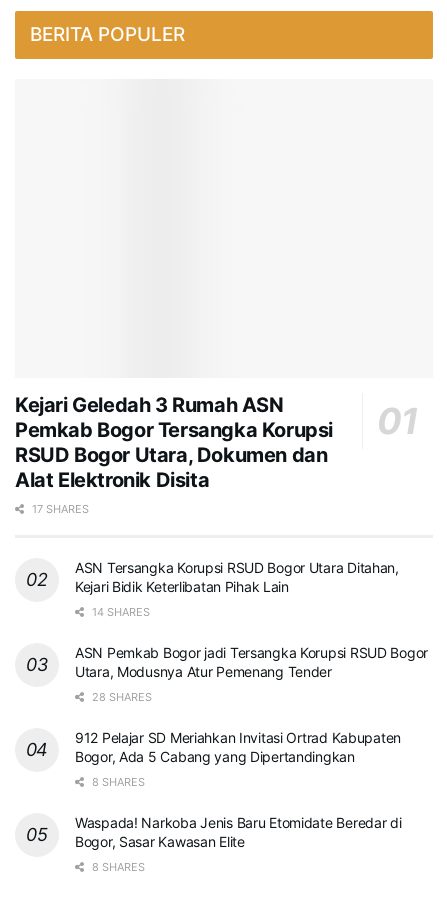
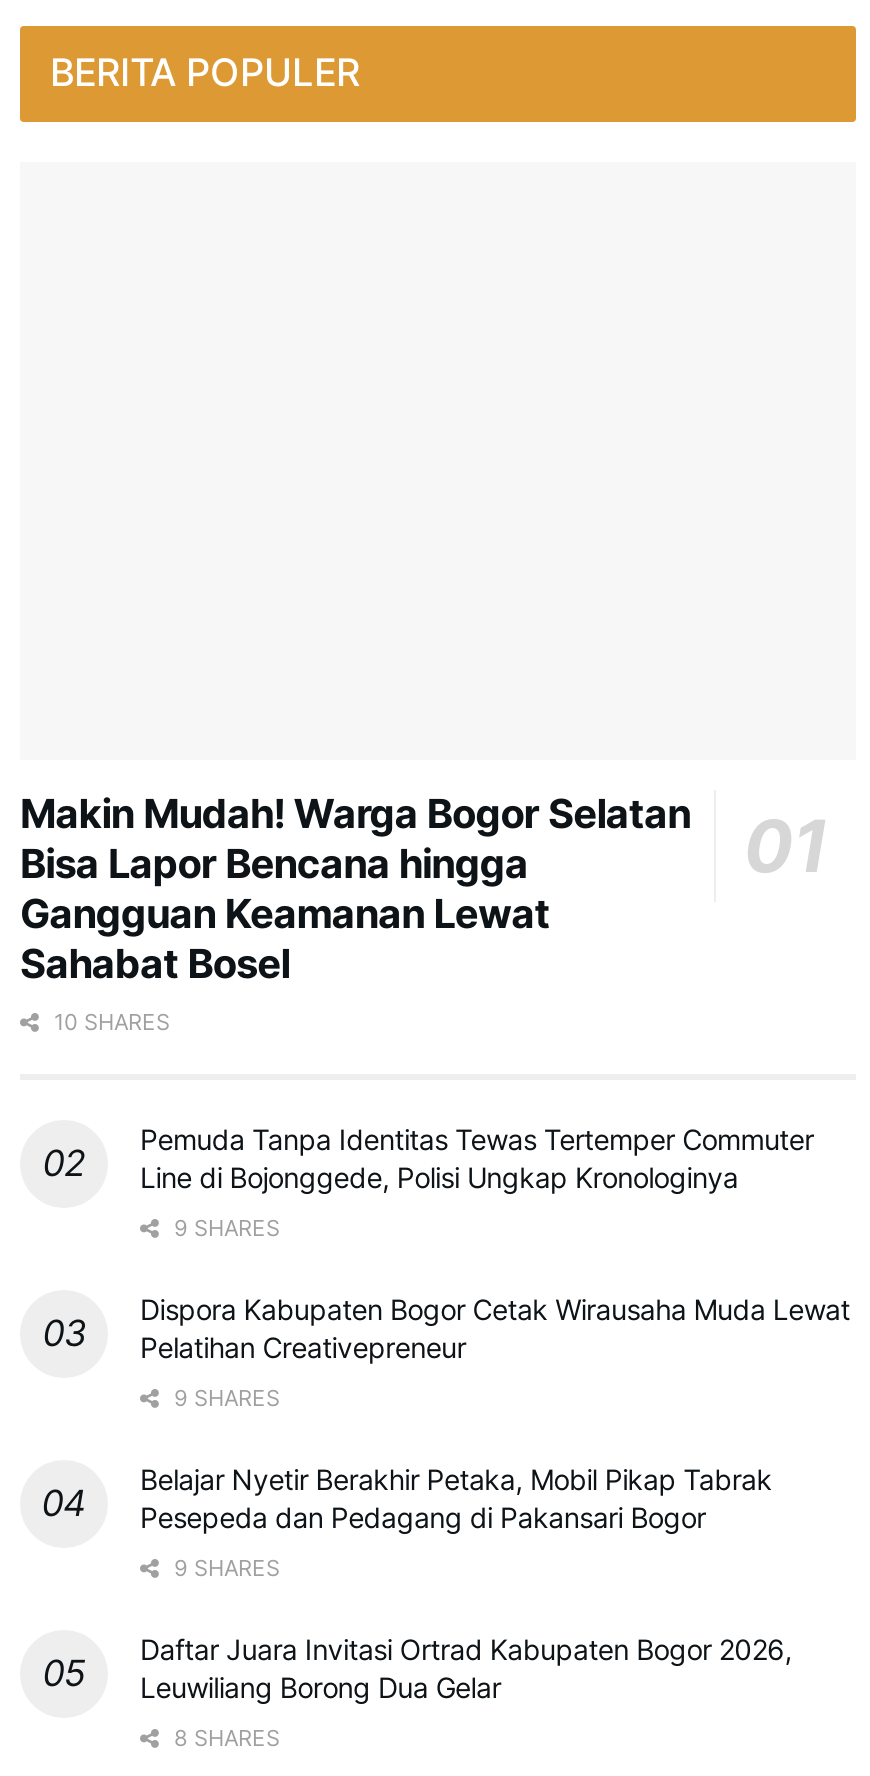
- Kejari Geledah 3 Rumah ASN
- Pemkab Bogor Tersangka Korupsi
- RSUD Bogor Utara, Dokumen dan
- Alat Elektronik Disita
- 17 SHARES
+ Makin Mudah! Warga Bogor Selatan
+ Bisa Lapor Bencana hingga
+ Gangguan Keamanan Lewat
+ Sahabat Bosel
+ 10 SHARES

- ASN Tersangka Korupsi RSUD Bogor Utara Ditahan,
- Kejari Bidik Keterlibatan Pihak Lain
+ Pemuda Tanpa Identitas Tewas Tertemper Commuter
+ Line di Bojonggede, Polisi Ungkap Kronologinya

- 14 SHARES
+ 9 SHARES

- ASN Pemkab Bogor jadi Tersangka Korupsi RSUD Bogor
- Utara, Modusnya Atur Pemenang Tender
+ Dispora Kabupaten Bogor Cetak Wirausaha Muda Lewat
+ Pelatihan Creativepreneur

- 28 SHARES
+ 9 SHARES

- 912 Pelajar SD Meriahkan Invitasi Ortrad Kabupaten
- Bogor, Ada 5 Cabang yang Dipertandingkan
+ Belajar Nyetir Berakhir Petaka, Mobil Pikap Tabrak
+ Pesepeda dan Pedagang di Pakansari Bogor

- 8 SHARES
+ 9 SHARES

- Waspada! Narkoba Jenis Baru Etomidate Beredar di
- Bogor, Sasar Kawasan Elite
+ Daftar Juara Invitasi Ortrad Kabupaten Bogor 2026,
+ Leuwiliang Borong Dua Gelar
